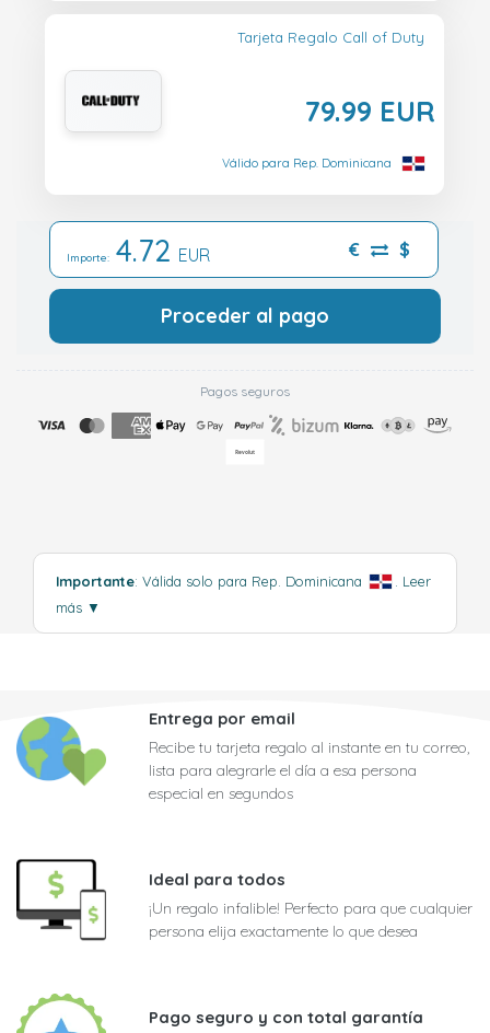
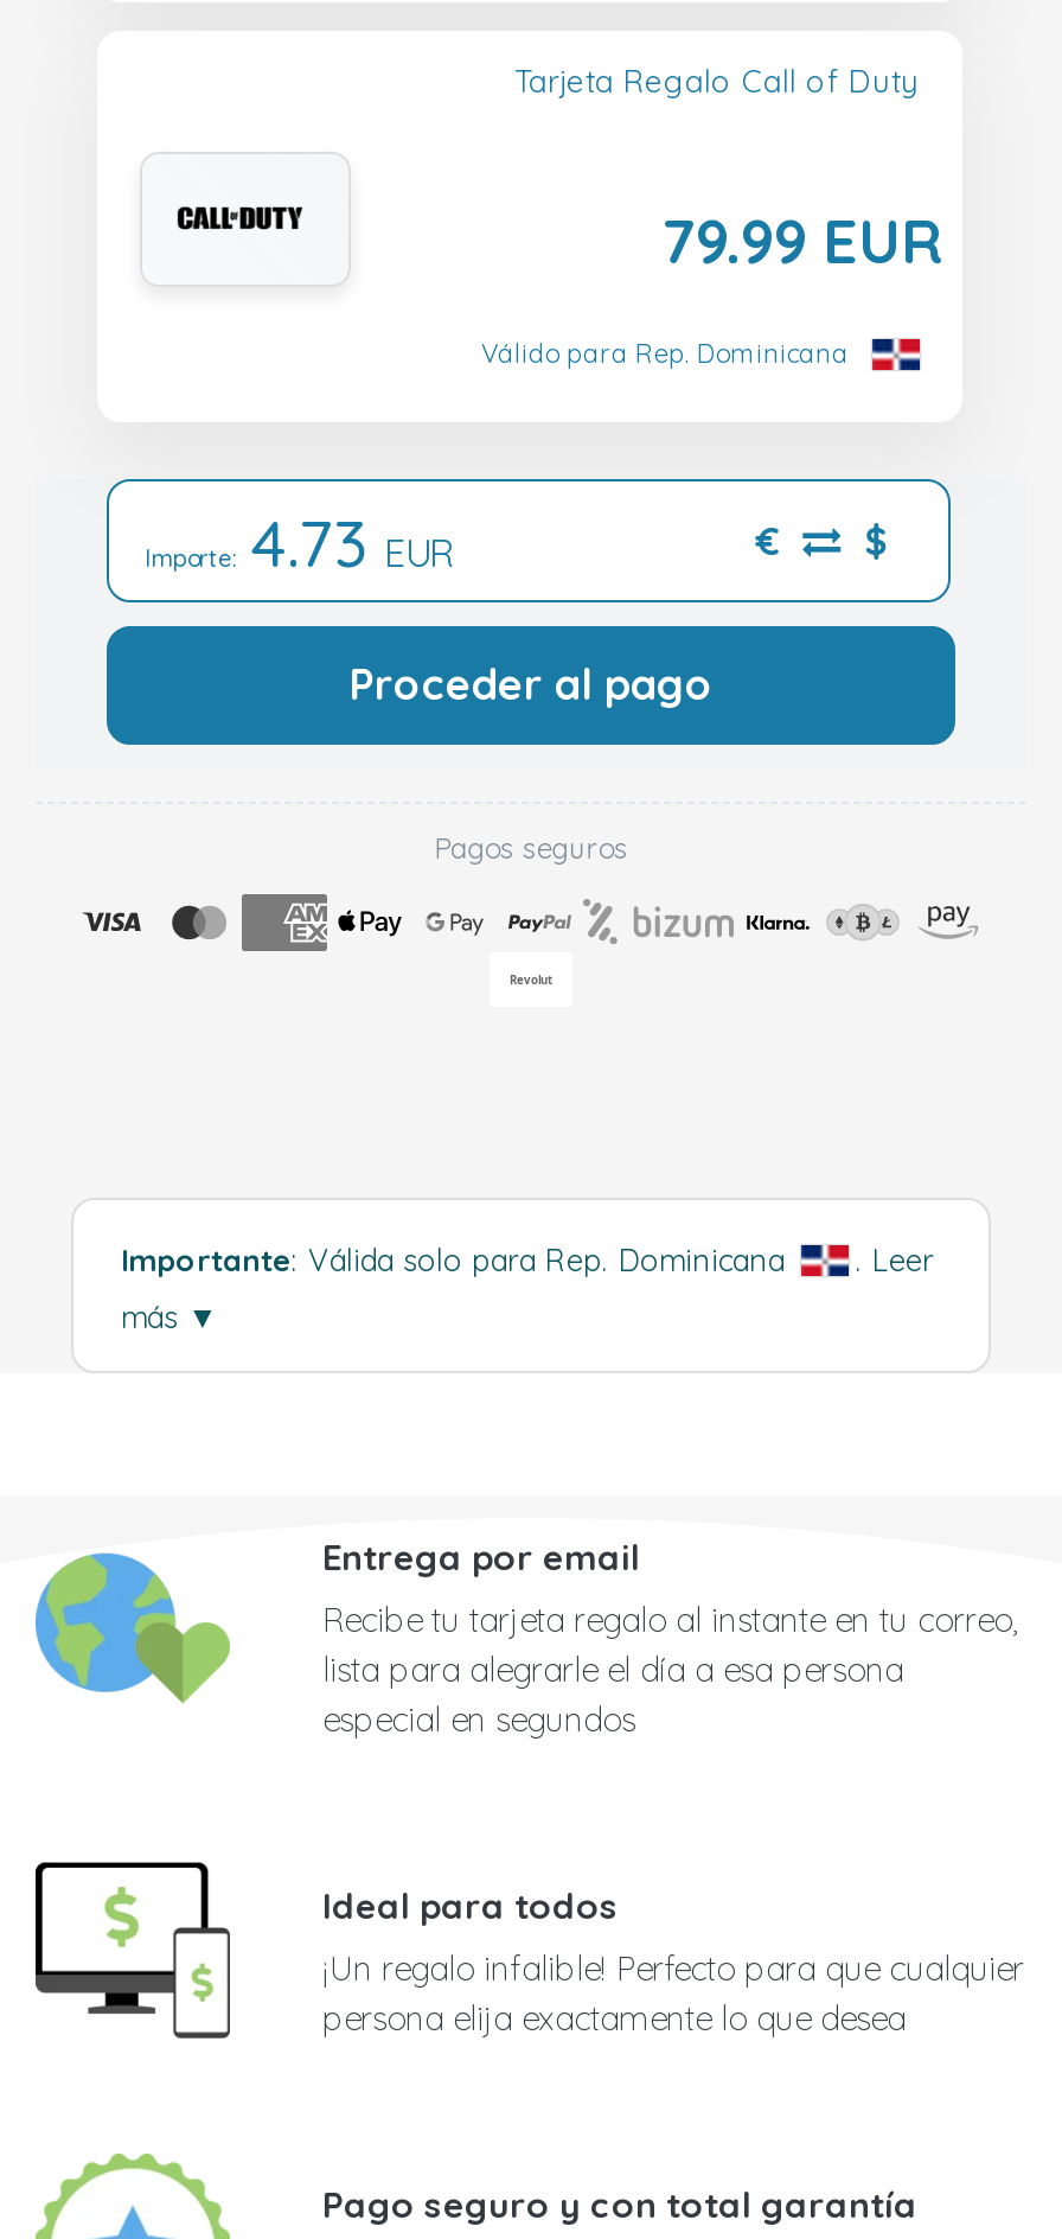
- Importe: 4.72 EUR
+ Importe: 4.73 EUR
